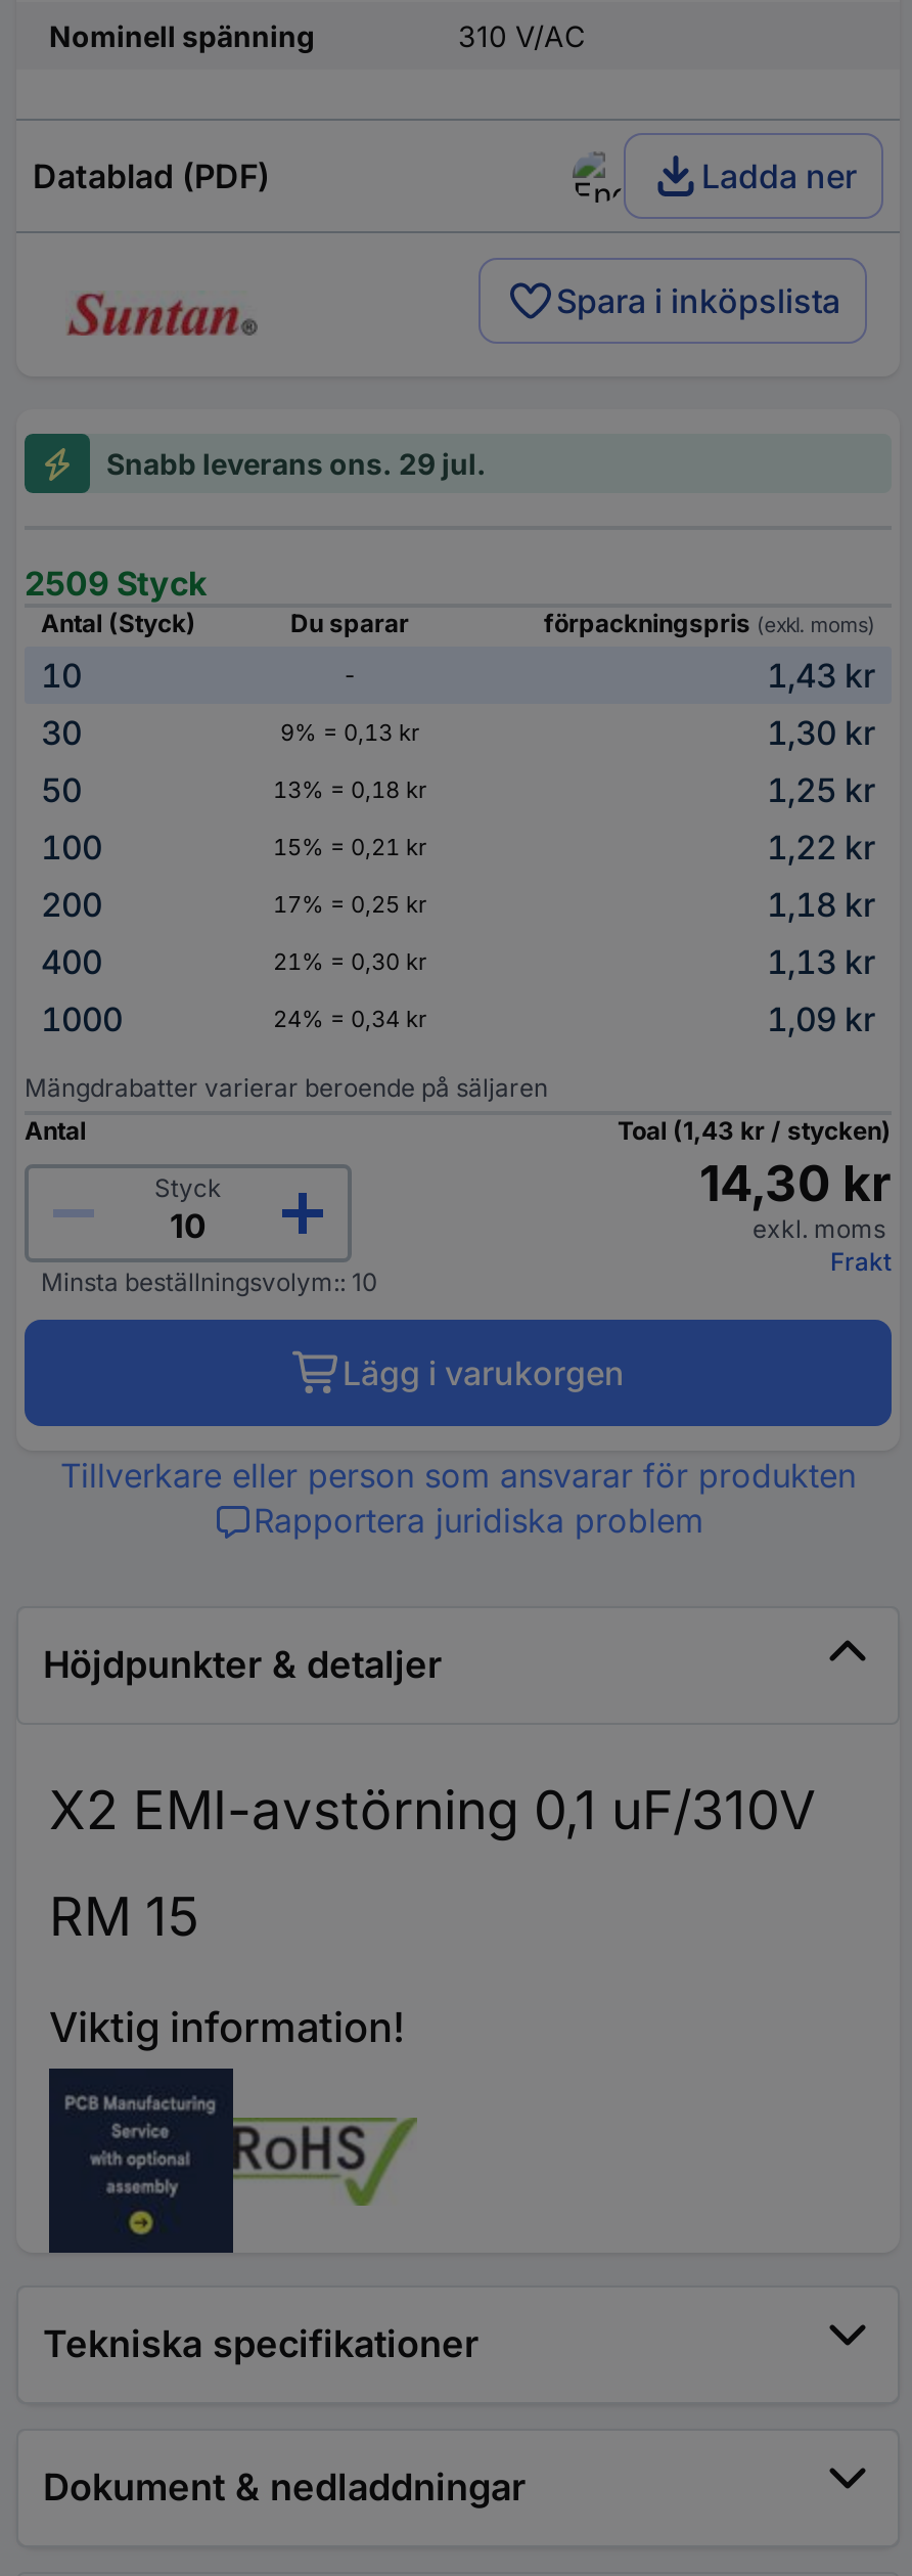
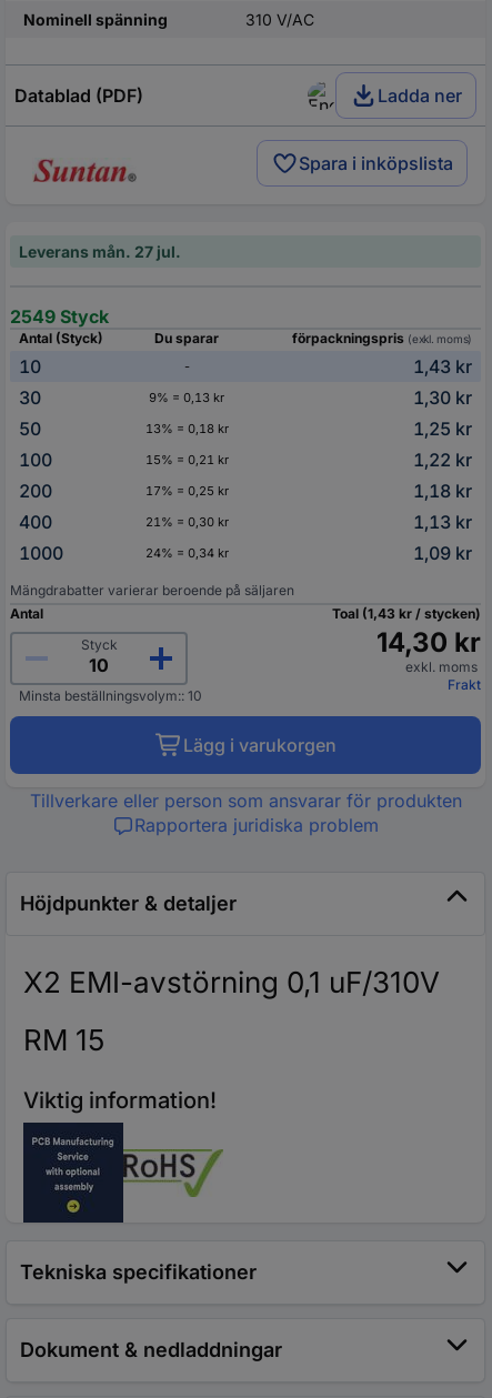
- Snabb leverans ons. 29 jul.
+ Leverans mån. 27 jul.

- 2509 Styck
+ 2549 Styck
